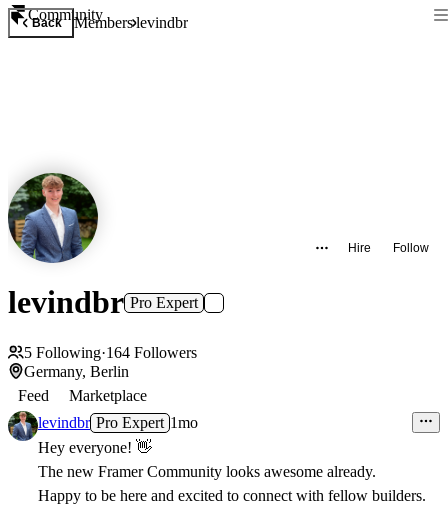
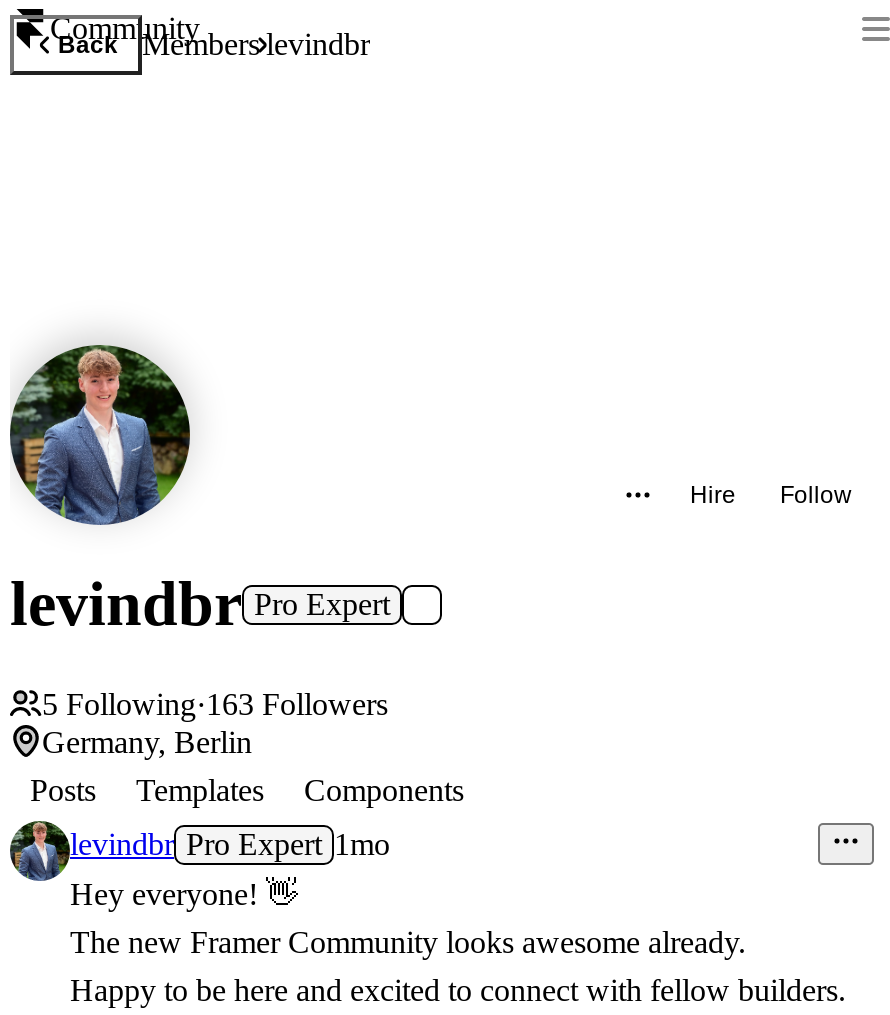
- 5 Following · 164 Followers
+ 5 Following · 163 Followers

- Feed
- Marketplace
+ Posts
+ Templates
+ Components
